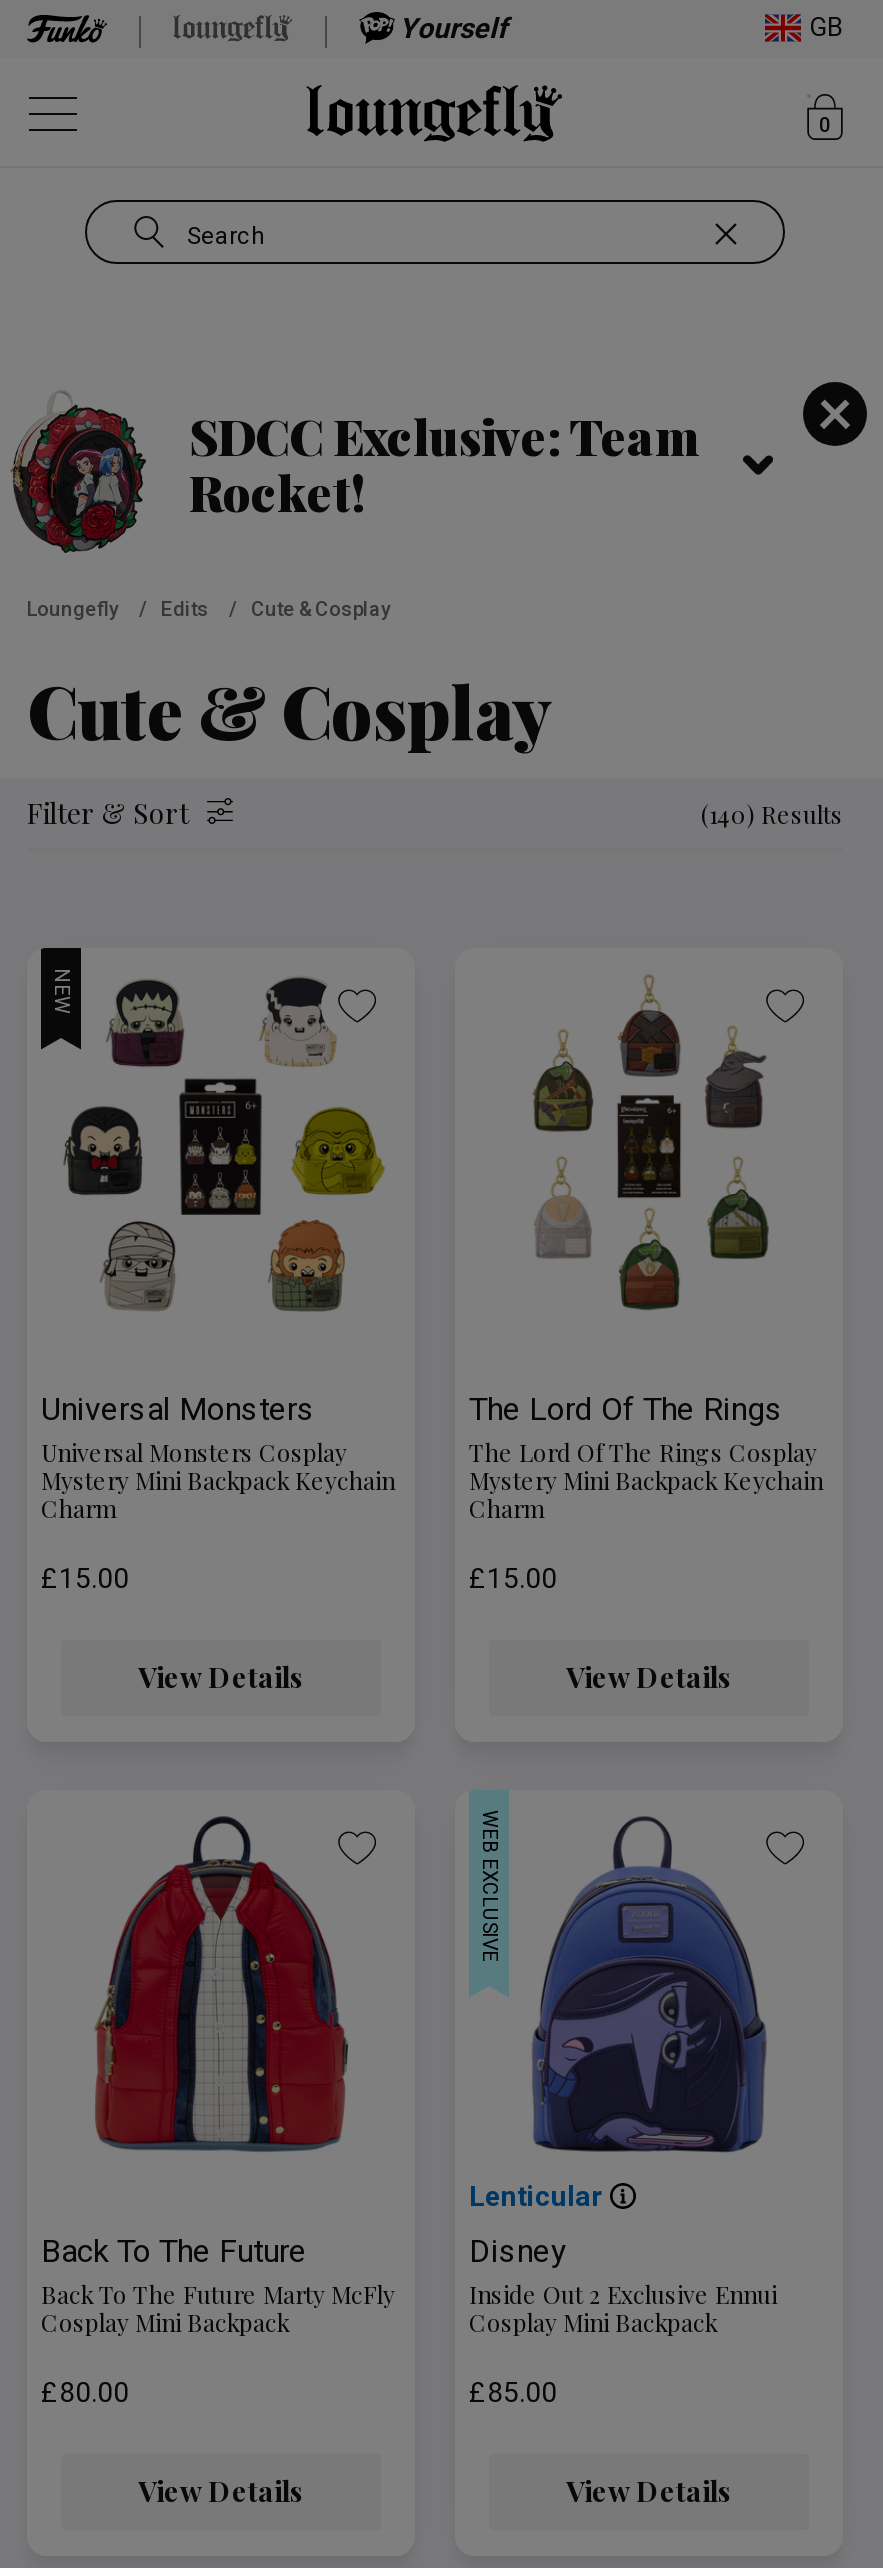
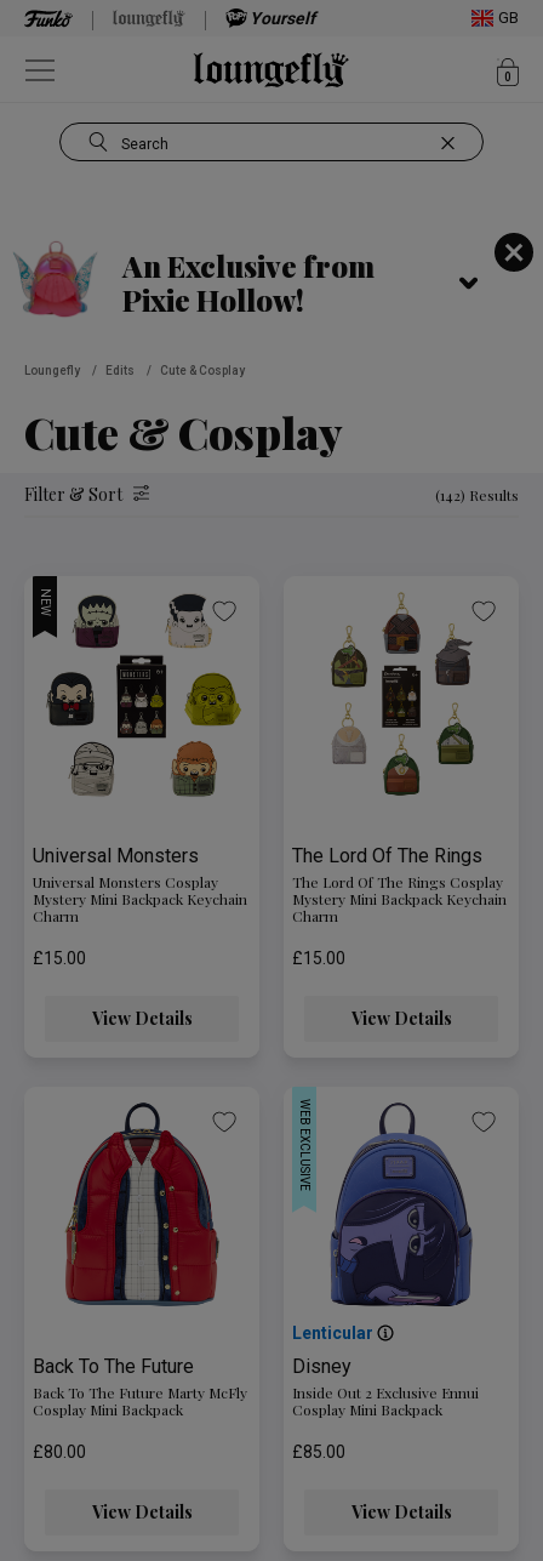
- [image]
- SDCC Exclusive: Team
- Rocket!
+ [image]
+ An Exclusive from
+ Pixie Hollow!

- (140) Results
+ (142) Results
